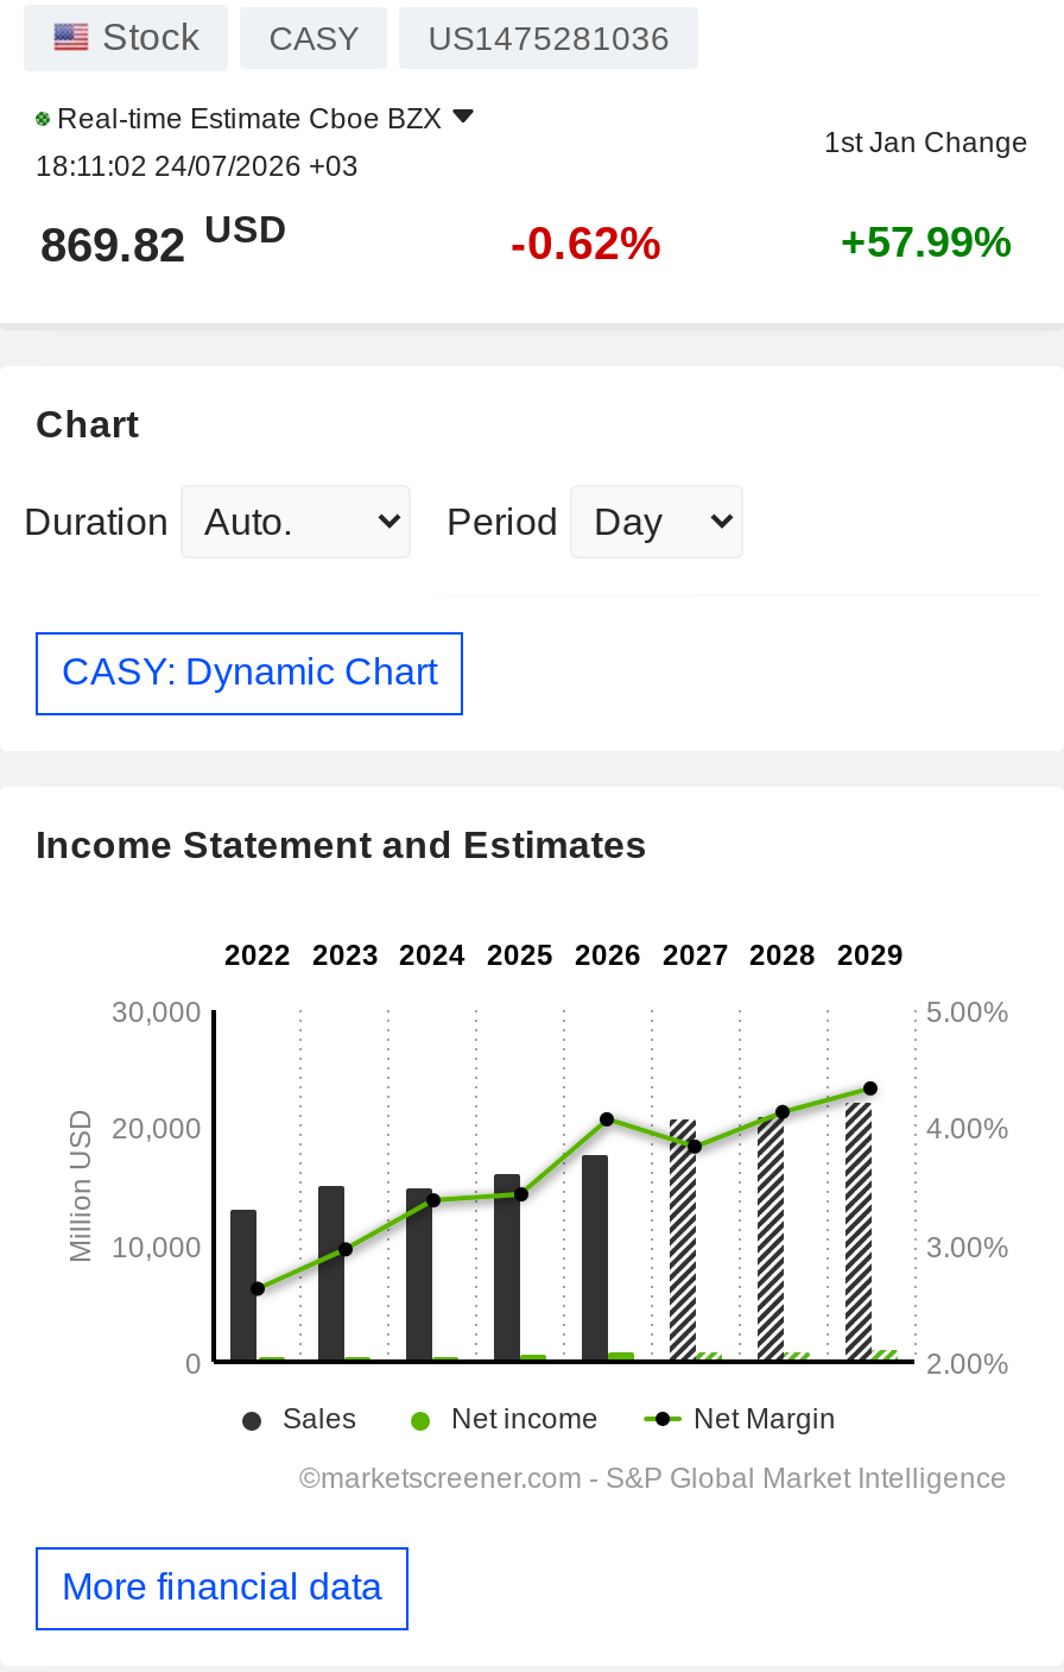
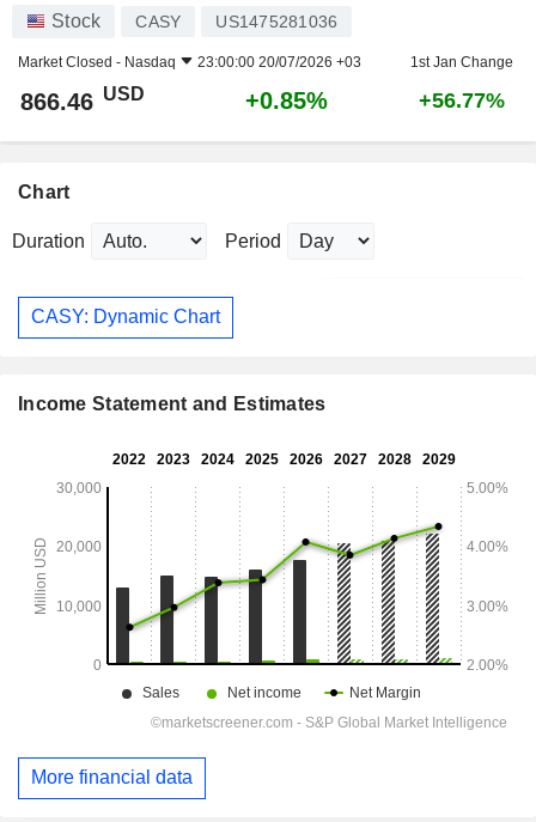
- Real-time Estimate Cboe BZX
- 18:11:02 24/07/2026 +03
+ Market Closed - Nasdaq
+ 23:00:00 20/07/2026 +03

- 869.82 USD
+ 866.46 USD

- -0.62%
+ +0.85%

- +57.99%
+ +56.77%
